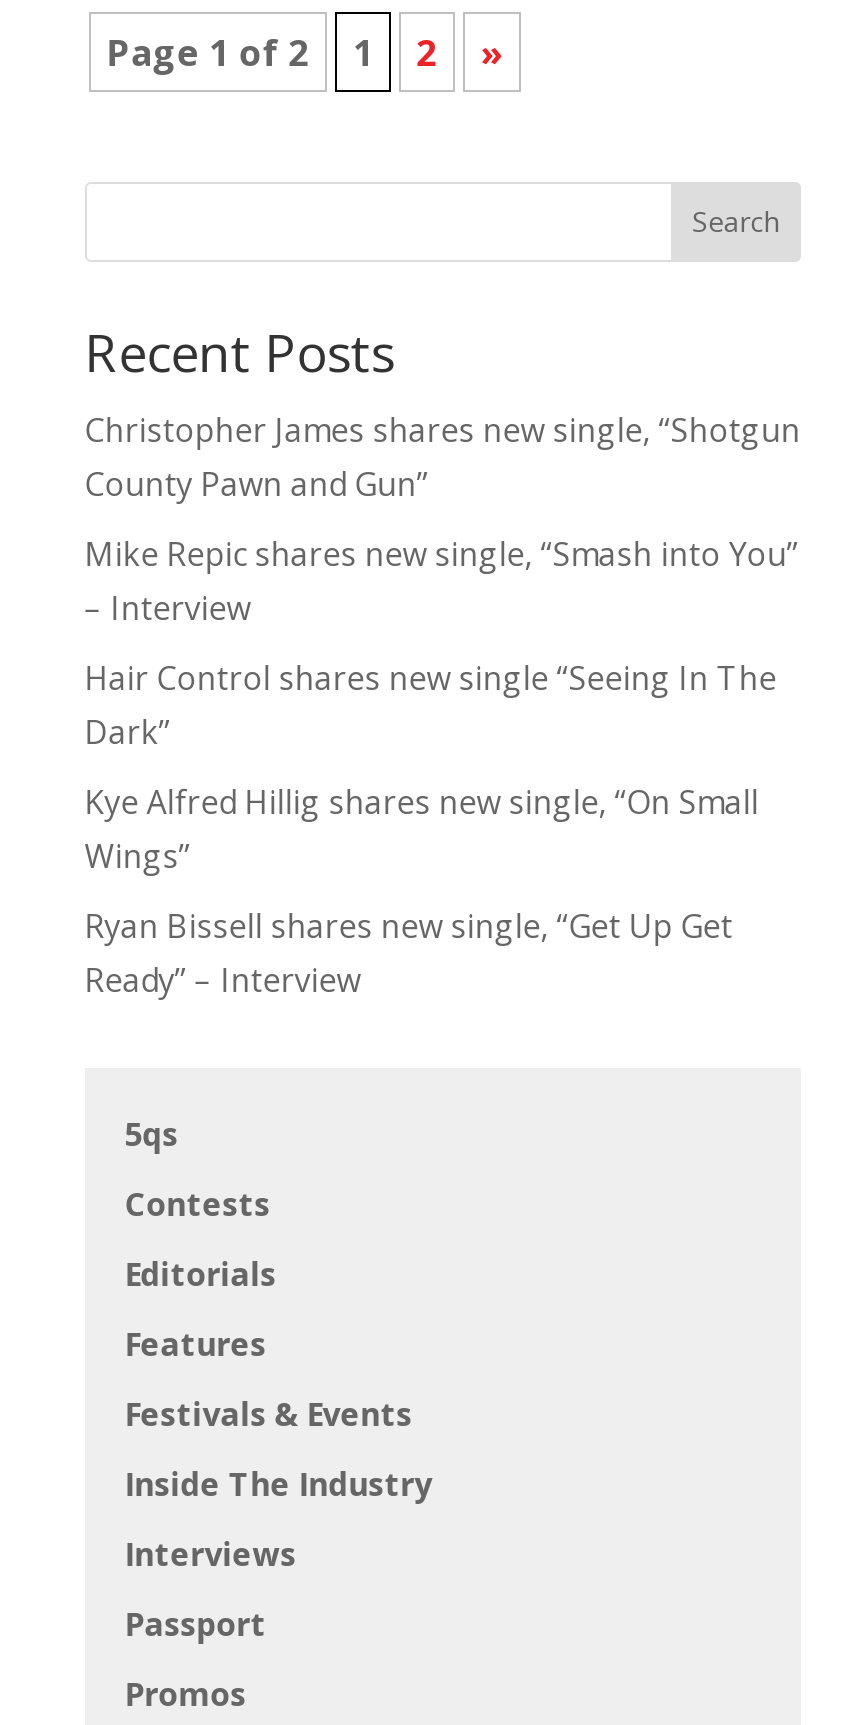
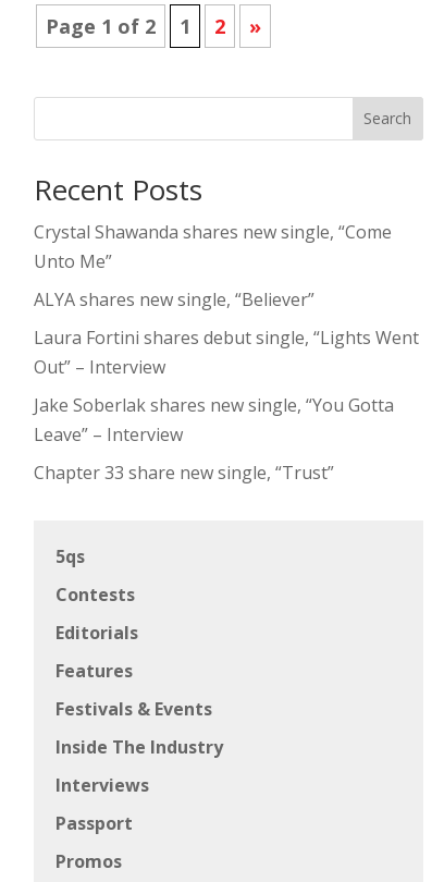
- Christopher James shares new single, “Shotgun
- County Pawn and Gun”
+ Crystal Shawanda shares new single, “Come
+ Unto Me”

- Mike Repic shares new single, “Smash into You”
- – Interview
+ ALYA shares new single, “Believer”

- Hair Control shares new single “Seeing In The
- Dark”
+ Laura Fortini shares debut single, “Lights Went
+ Out” – Interview

- Kye Alfred Hillig shares new single, “On Small
- Wings”
+ Jake Soberlak shares new single, “You Gotta
+ Leave” – Interview

- Ryan Bissell shares new single, “Get Up Get
- Ready” – Interview
+ Chapter 33 share new single, “Trust”
